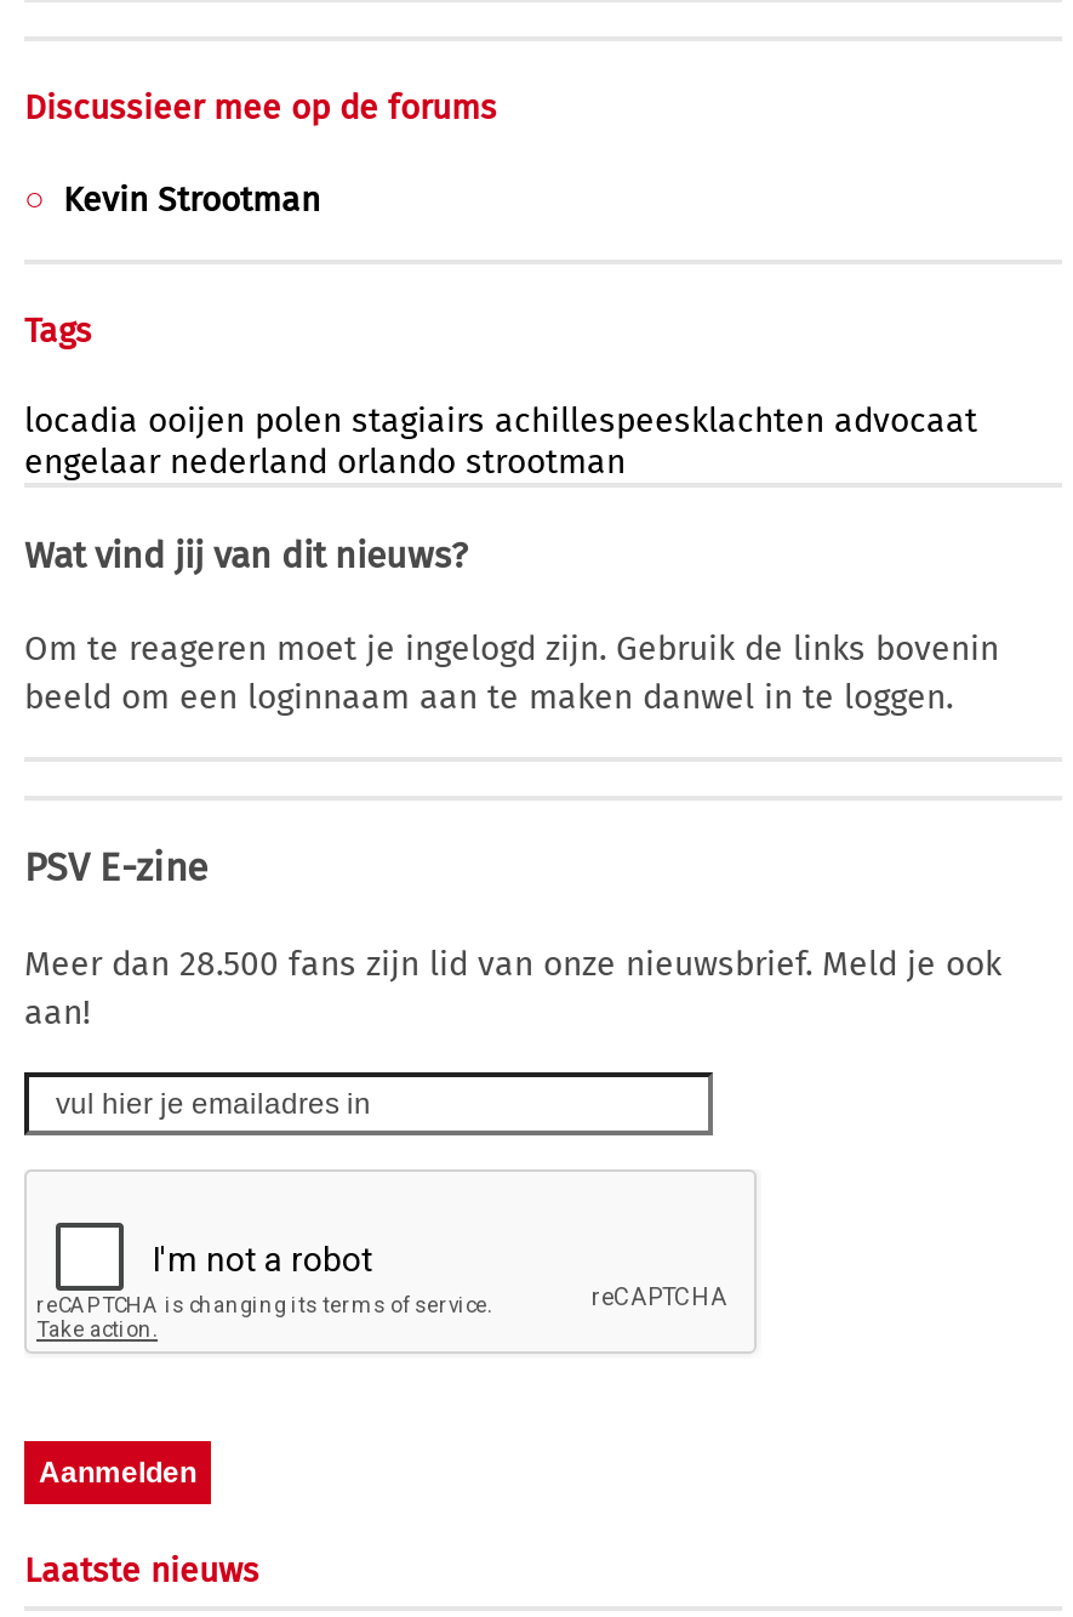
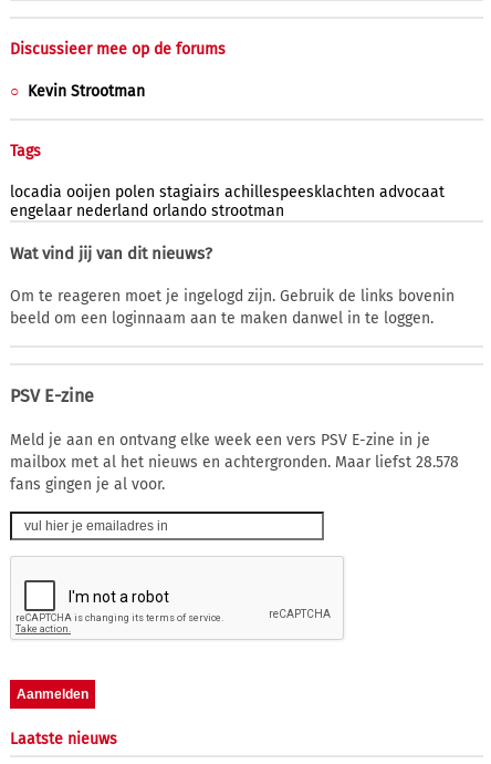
- Meer dan 28.500 fans zijn lid van onze nieuwsbrief. Meld je ook
- aan!
+ Meld je aan en ontvang elke week een vers PSV E-zine in je
+ mailbox met al het nieuws en achtergronden. Maar liefst 28.578
+ fans gingen je al voor.
